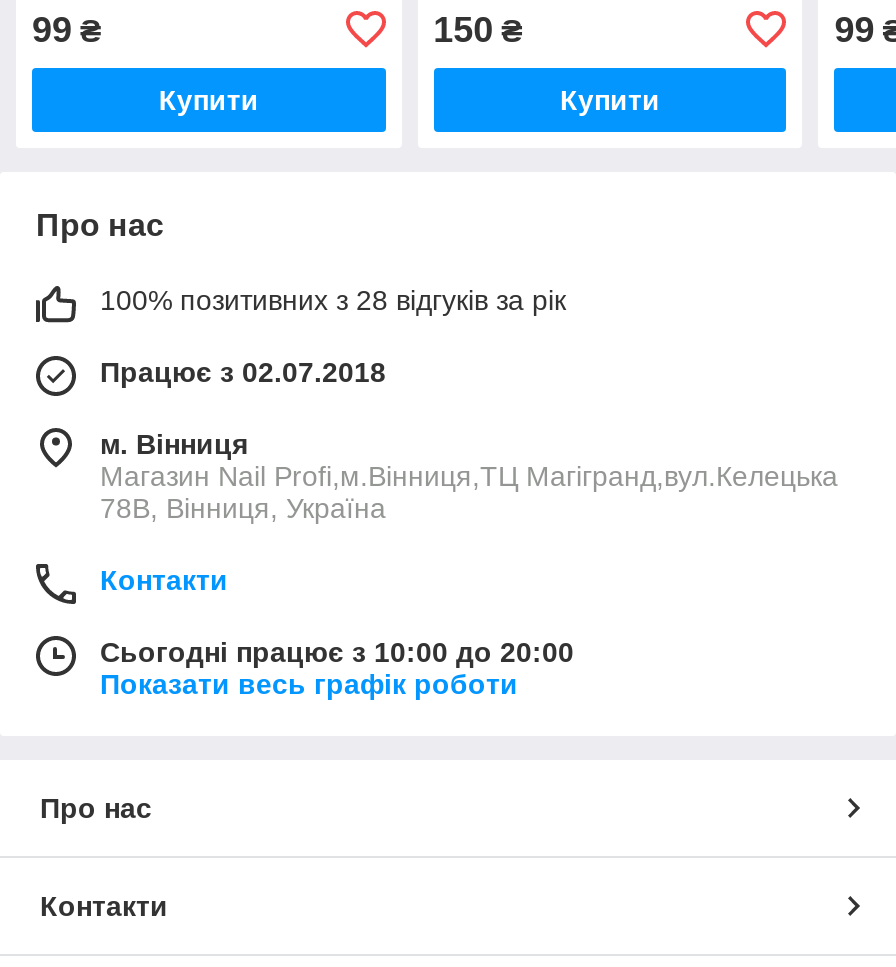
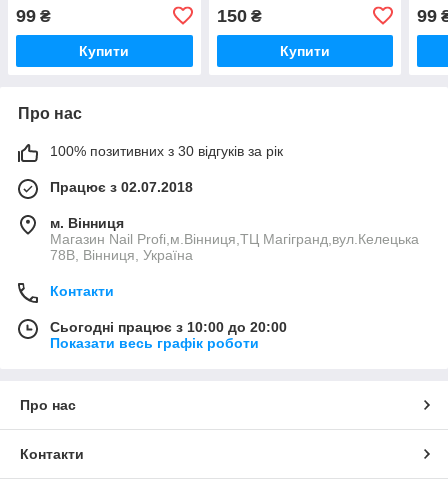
- 100% позитивних з 28 відгуків за рік
+ 100% позитивних з 30 відгуків за рік
